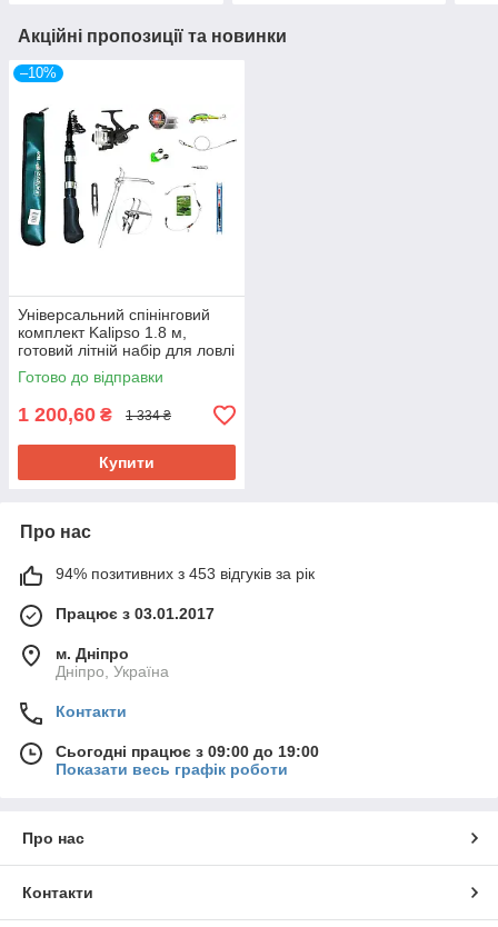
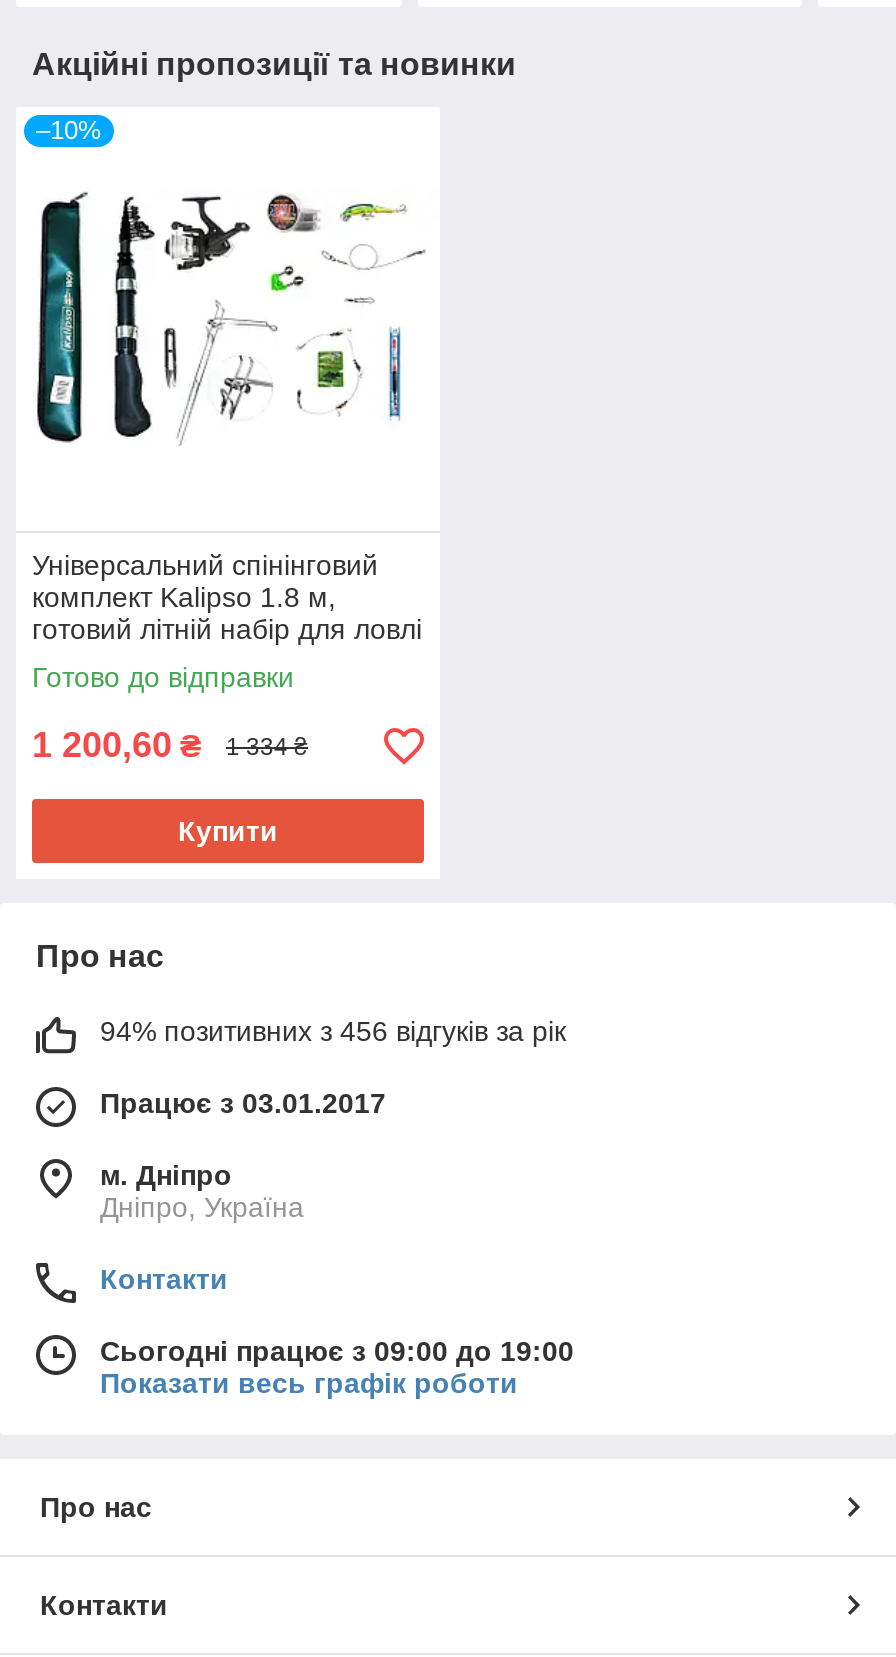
- 94% позитивних з 453 відгуків за рік
+ 94% позитивних з 456 відгуків за рік
